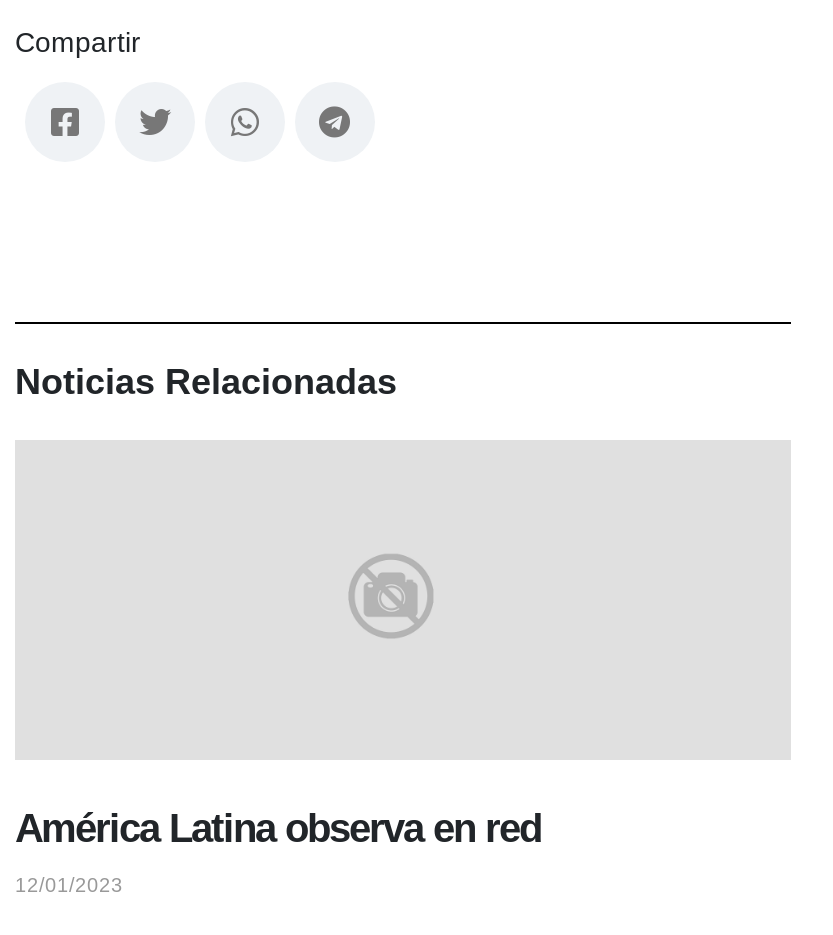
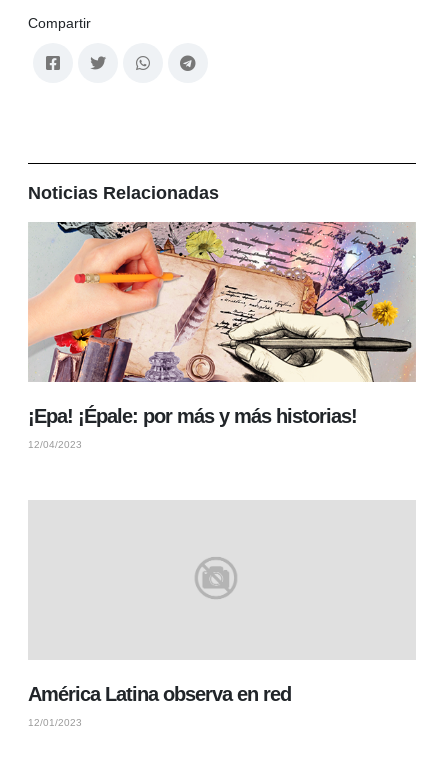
+ [image]
+ ¡Epa! ¡Épale: por más y más historias!
+ 12/04/2023
